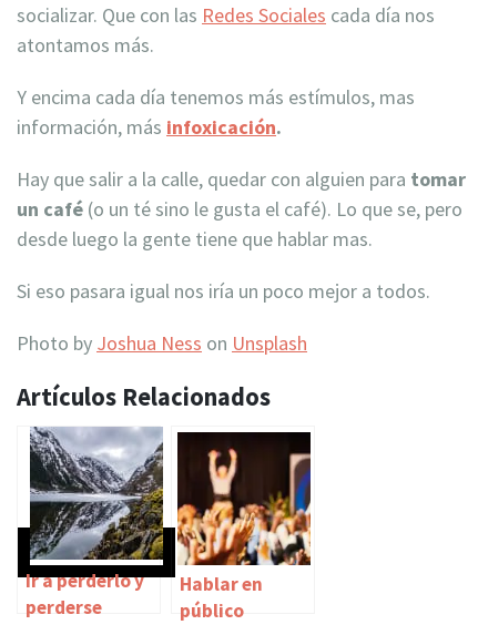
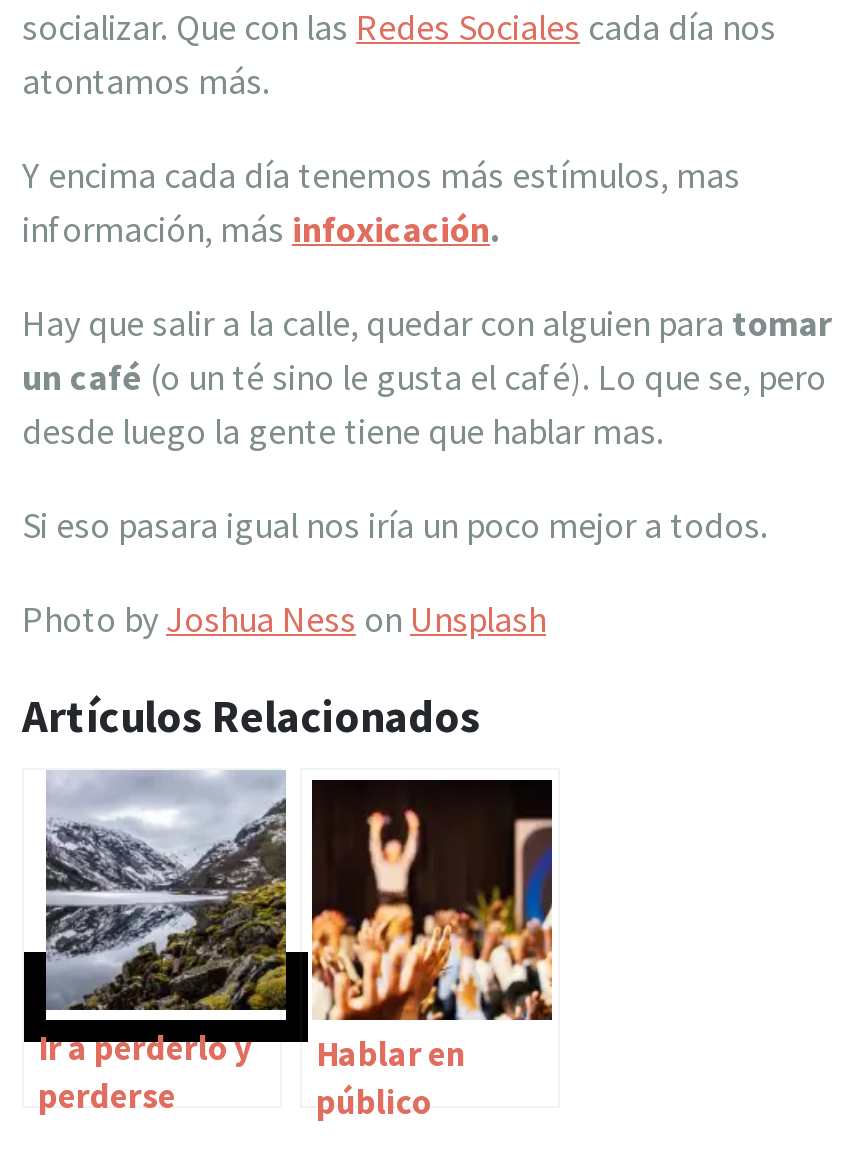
- [image]
+ [image]
